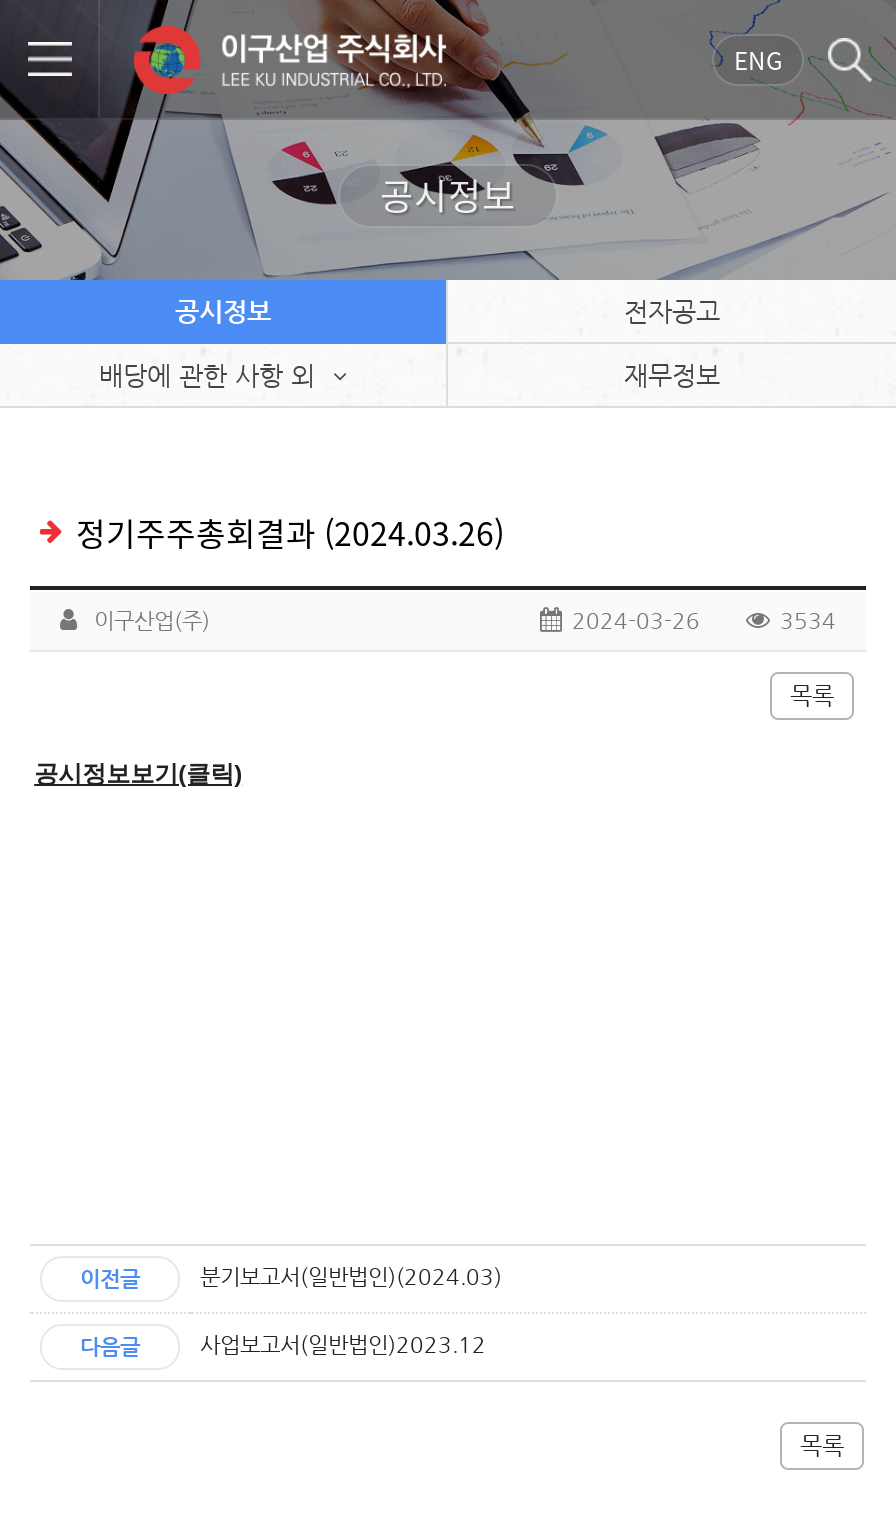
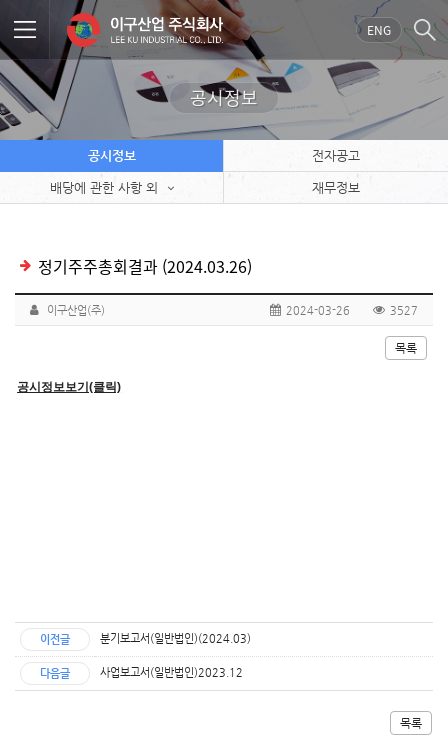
- 3534
+ 3527
